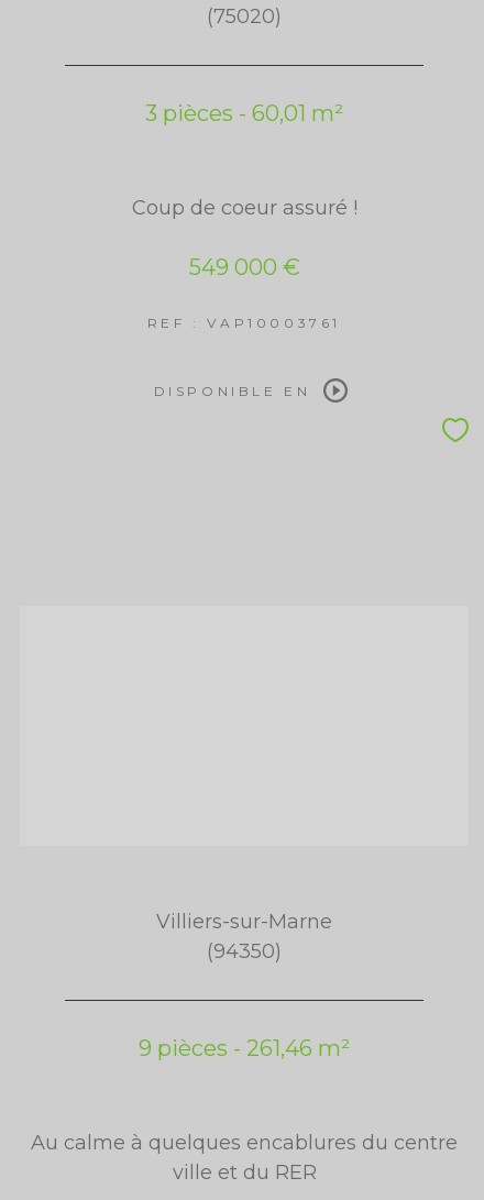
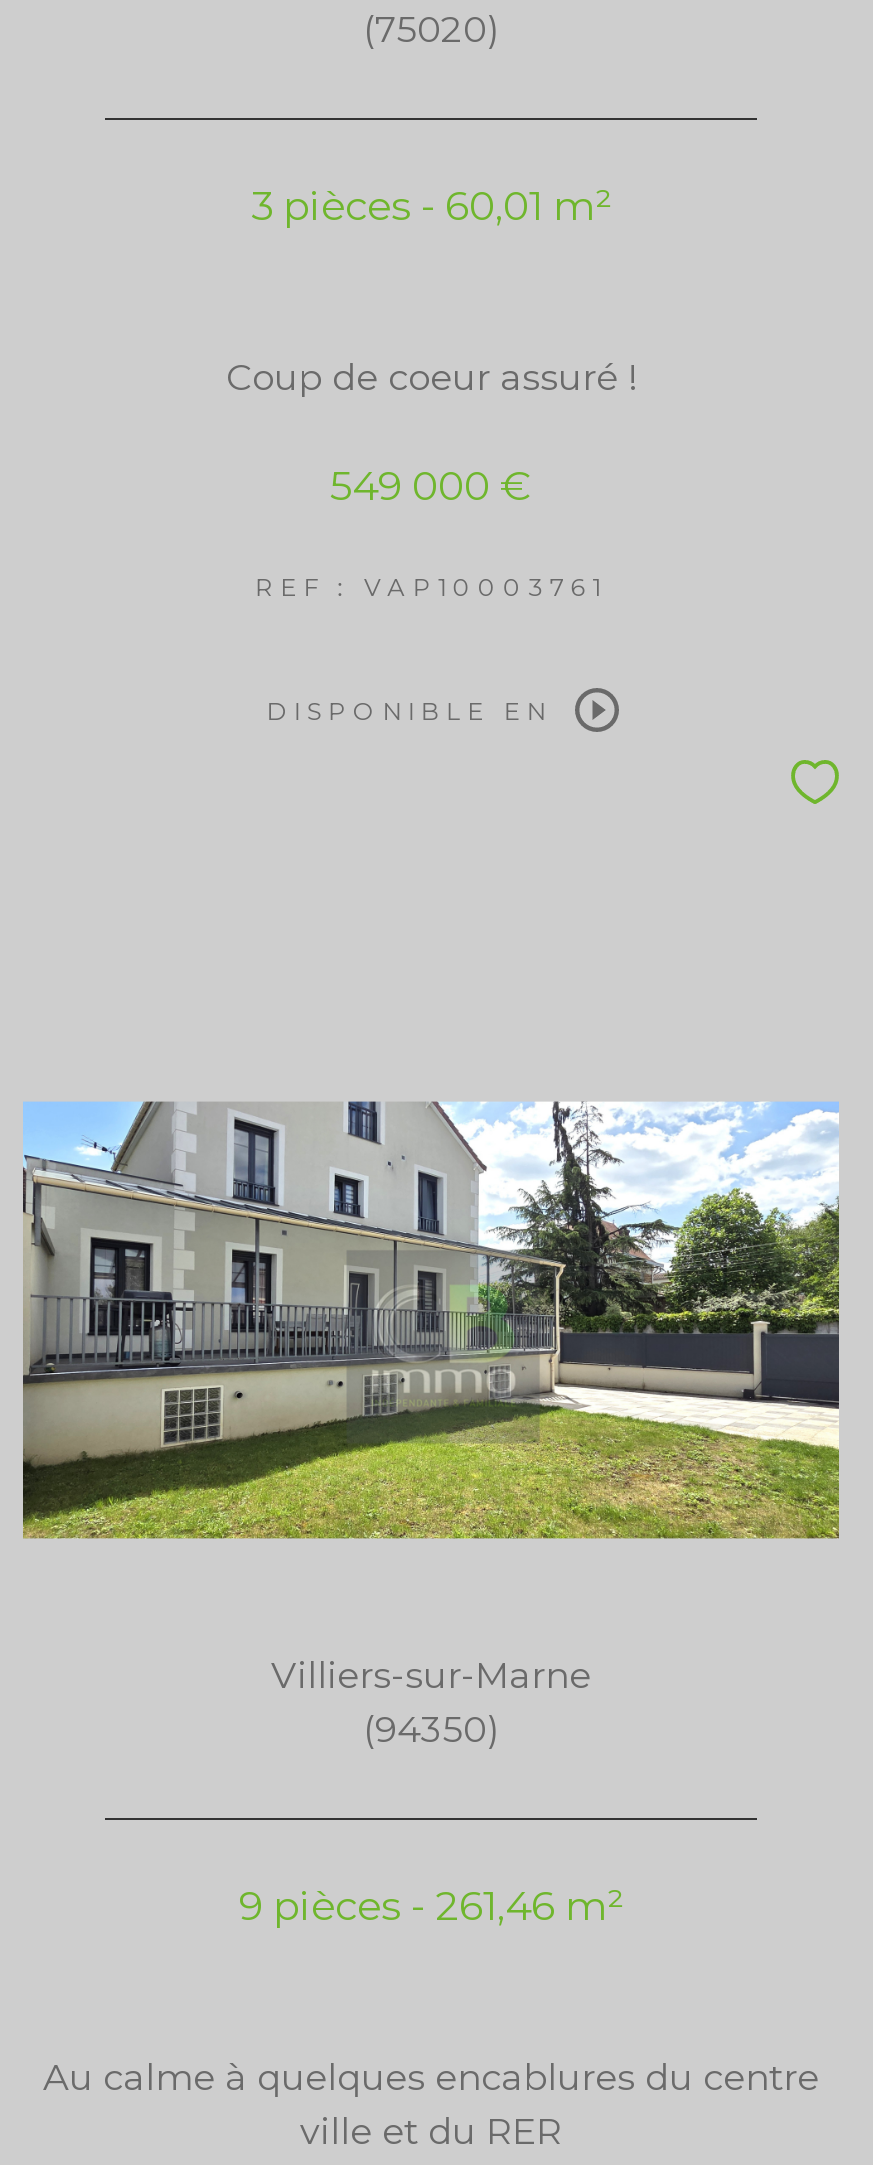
+ [image]
